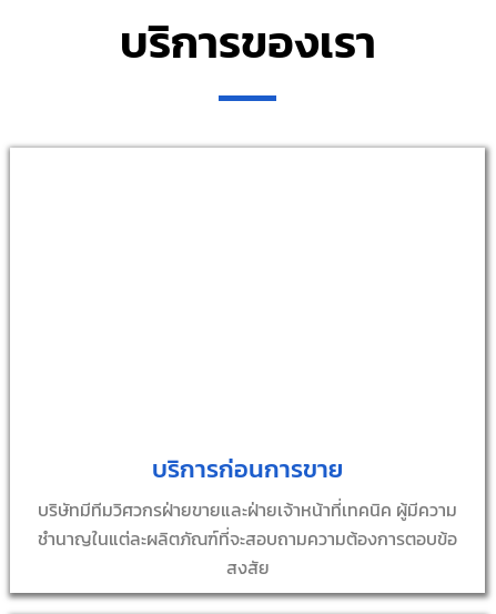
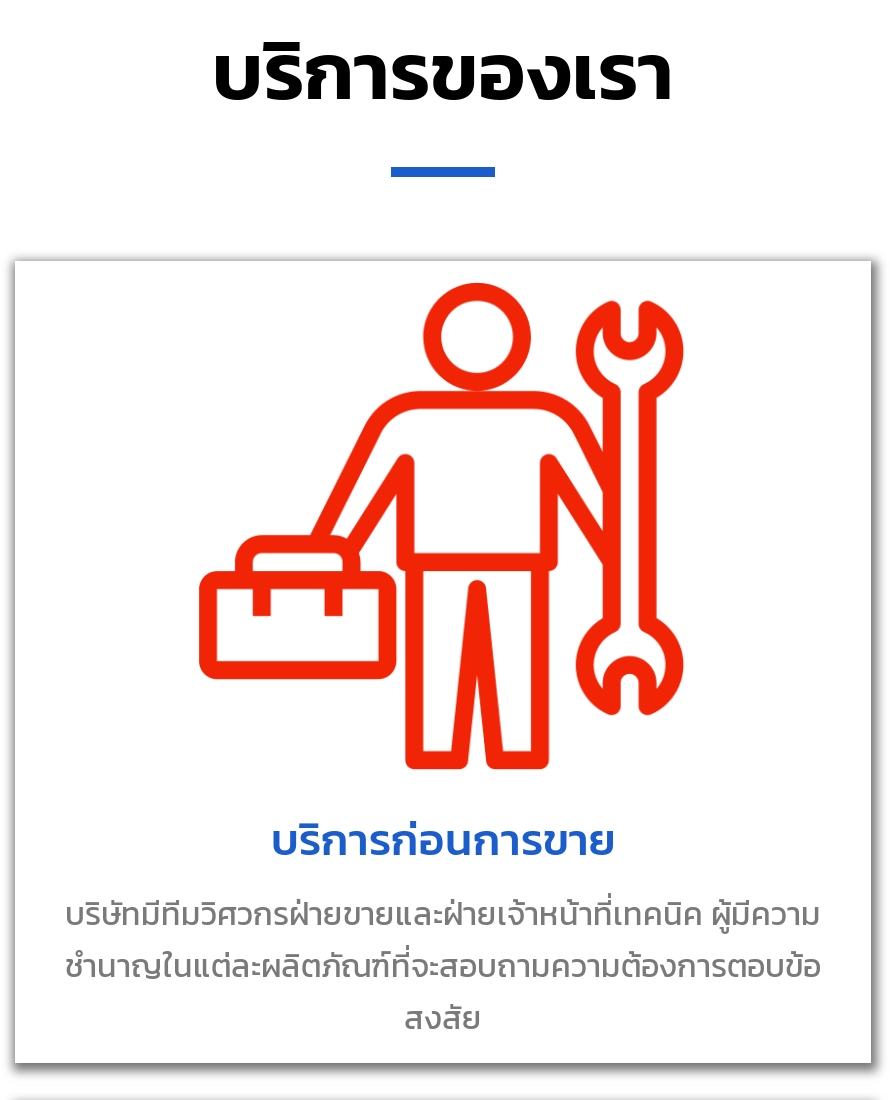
+ [image]
